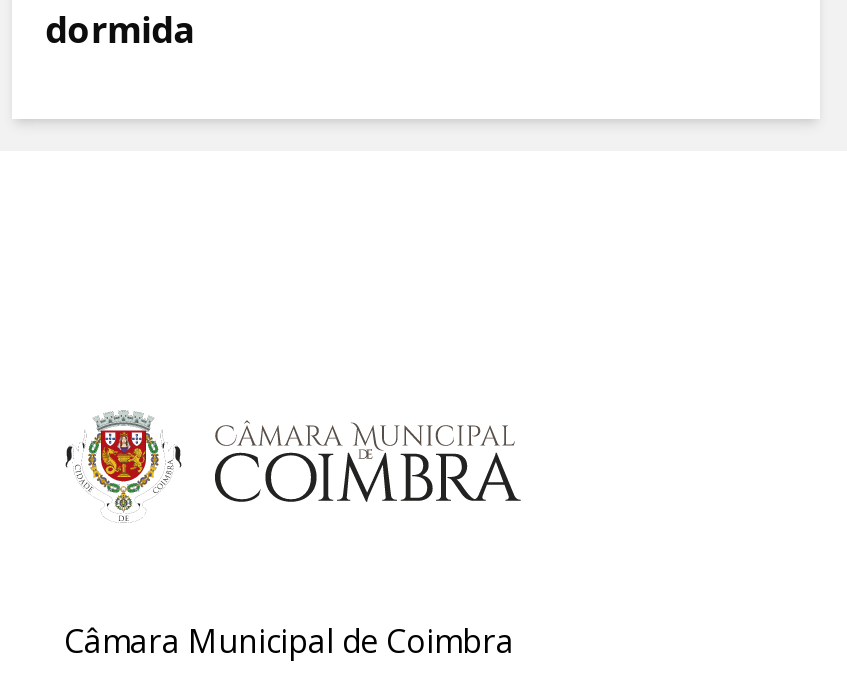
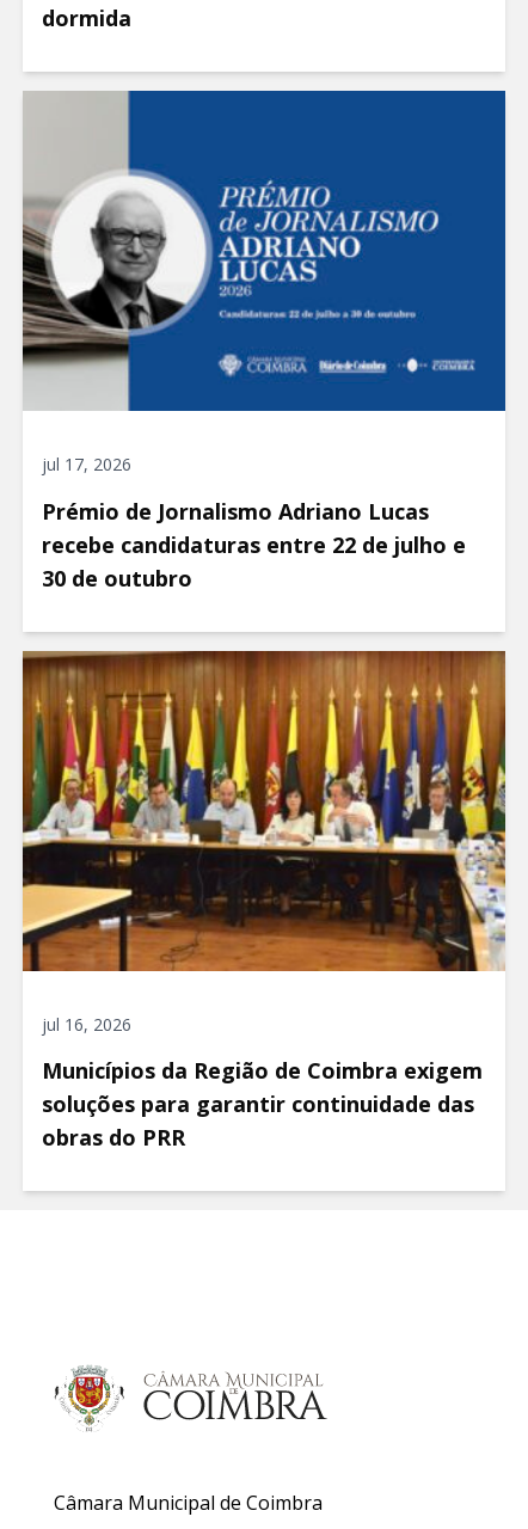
+ [image]
+ jul 17, 2026
+ Prémio de Jornalismo Adriano Lucas
+ recebe candidaturas entre 22 de julho e
+ 30 de outubro

+ [image]
+ jul 16, 2026
+ Municípios da Região de Coimbra exigem
+ soluções para garantir continuidade das
+ obras do PRR
